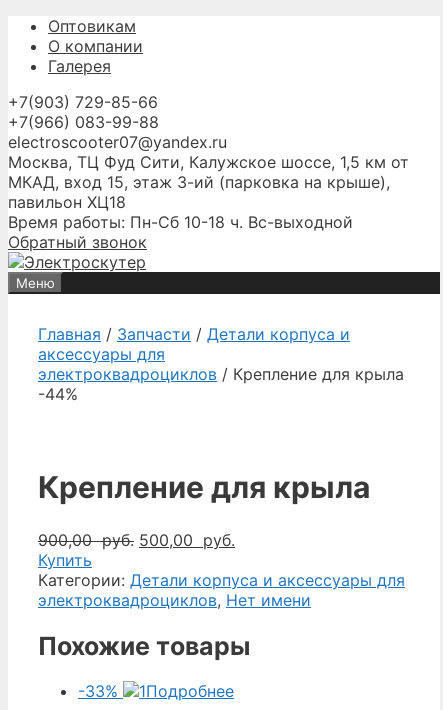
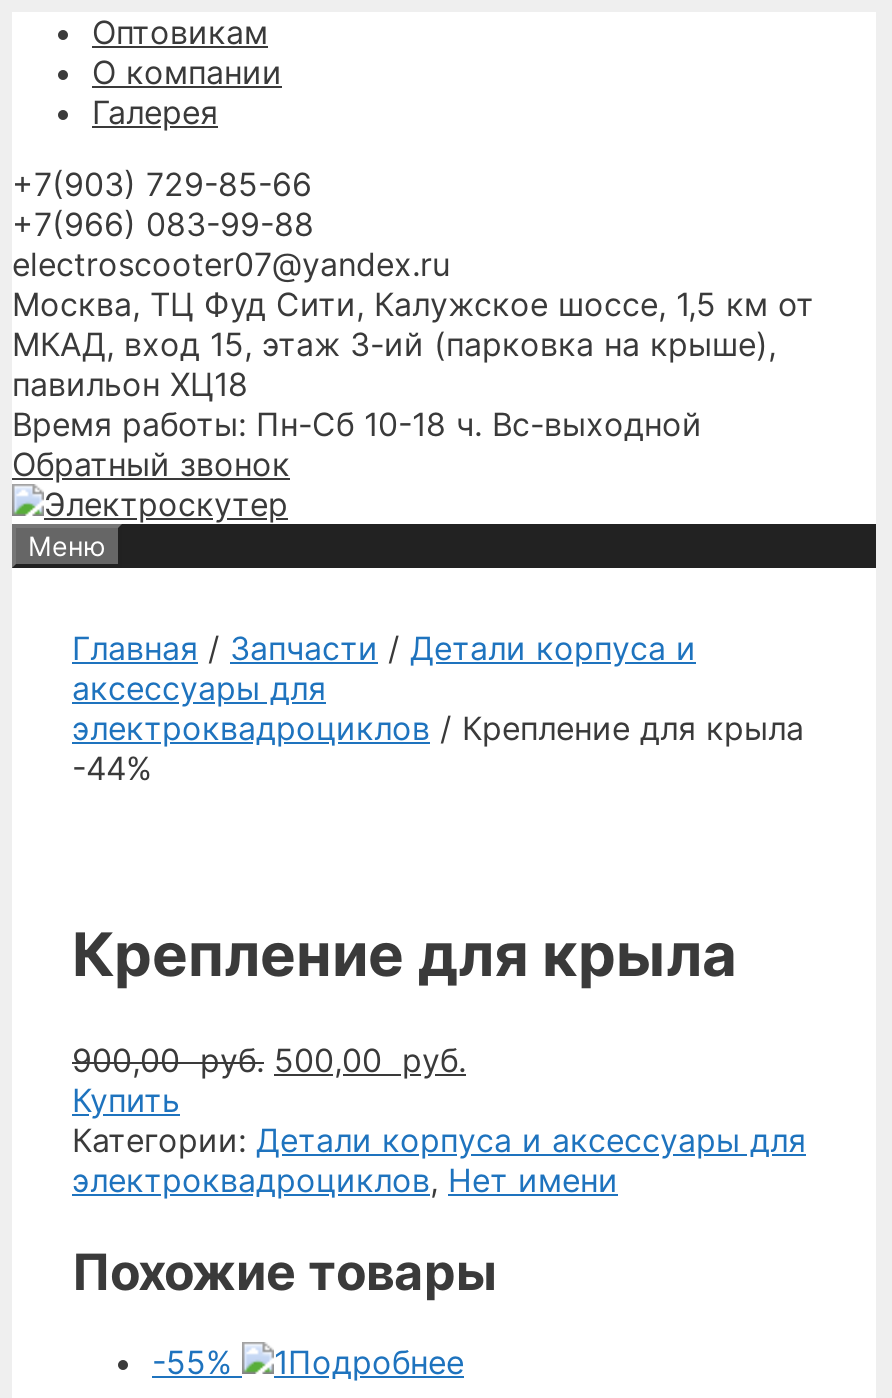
- -33% Подробнее
+ -55% Подробнее
